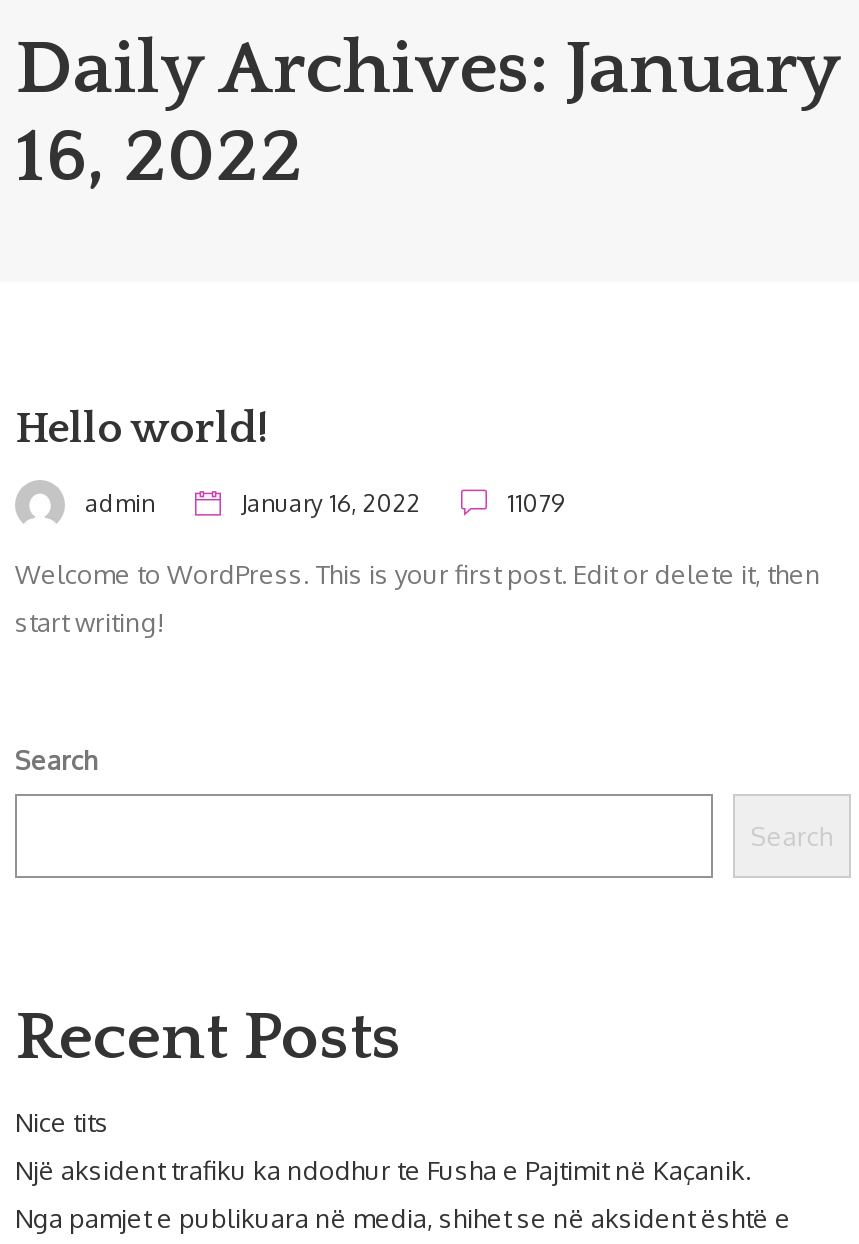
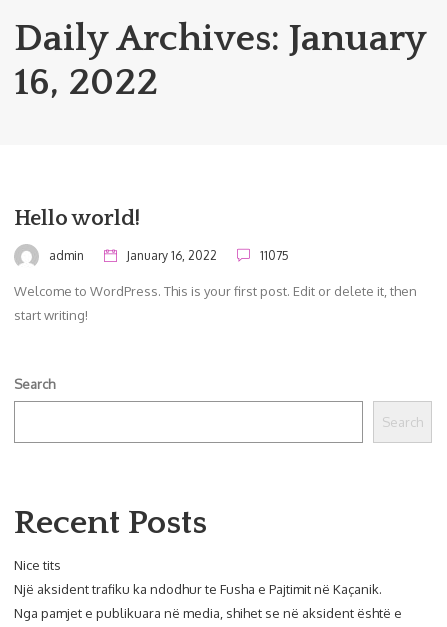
- 11079
+ 11075
